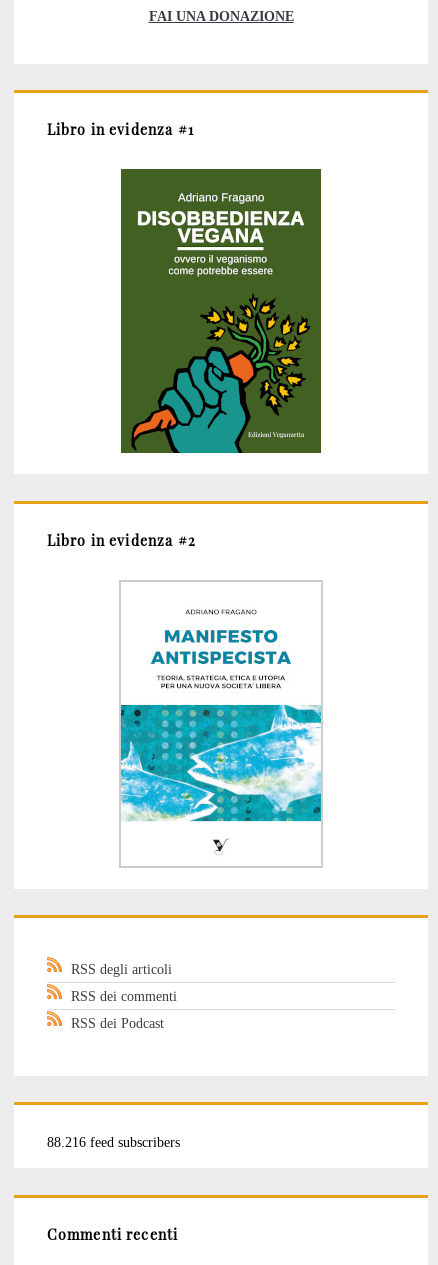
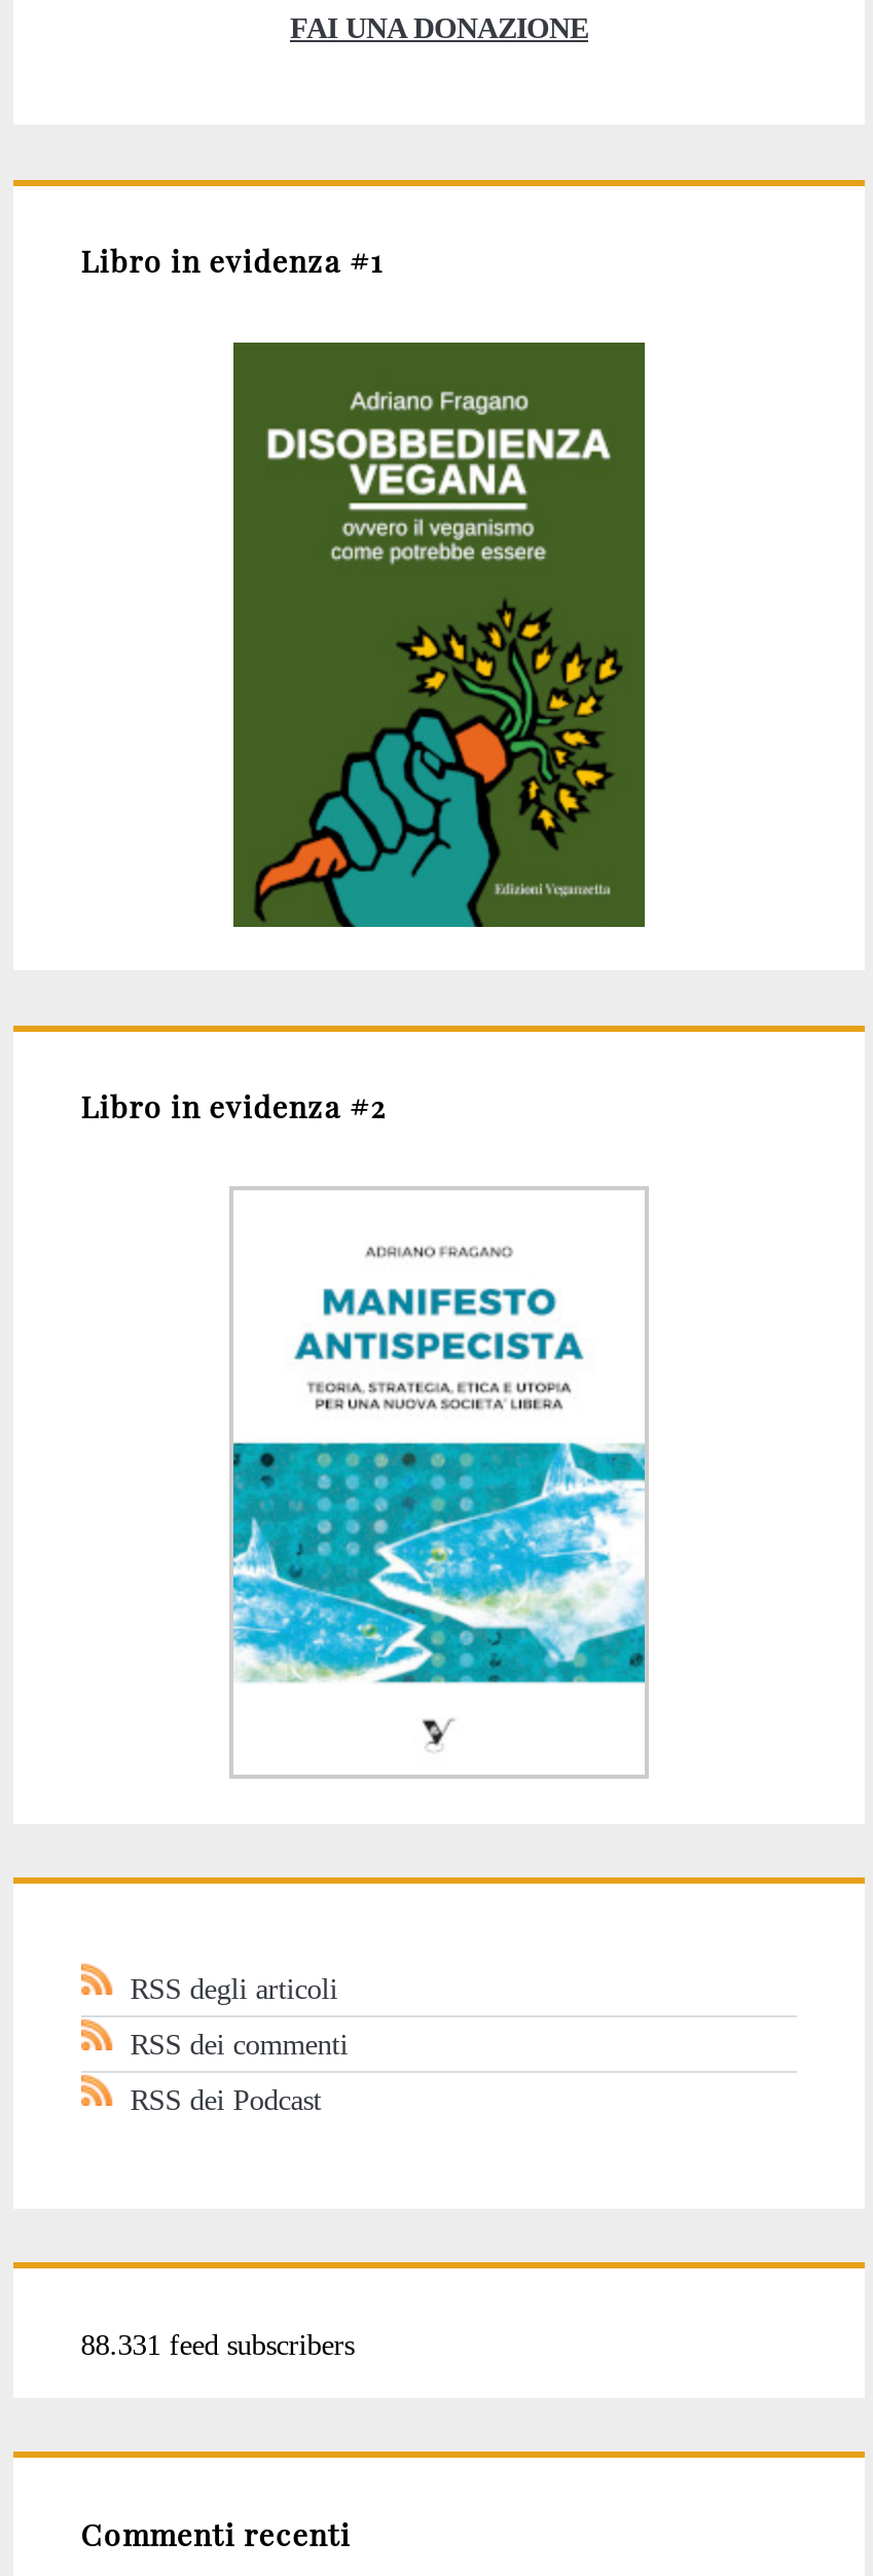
- 88.216 feed subscribers
+ 88.331 feed subscribers
